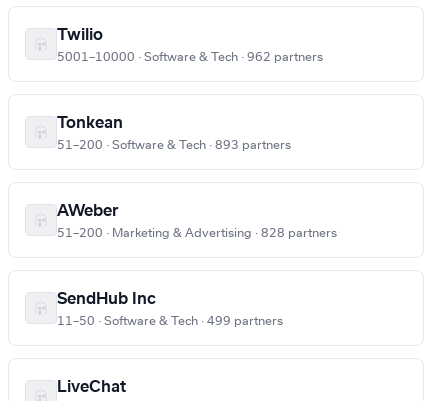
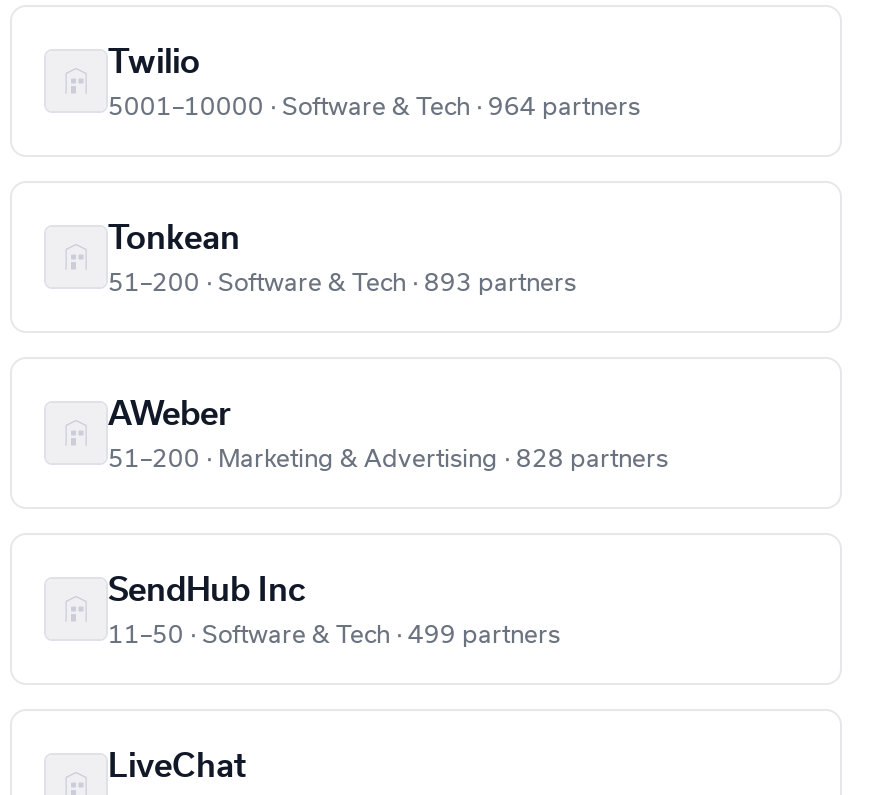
- 5001–10000 · Software & Tech · 962 partners
+ 5001–10000 · Software & Tech · 964 partners
